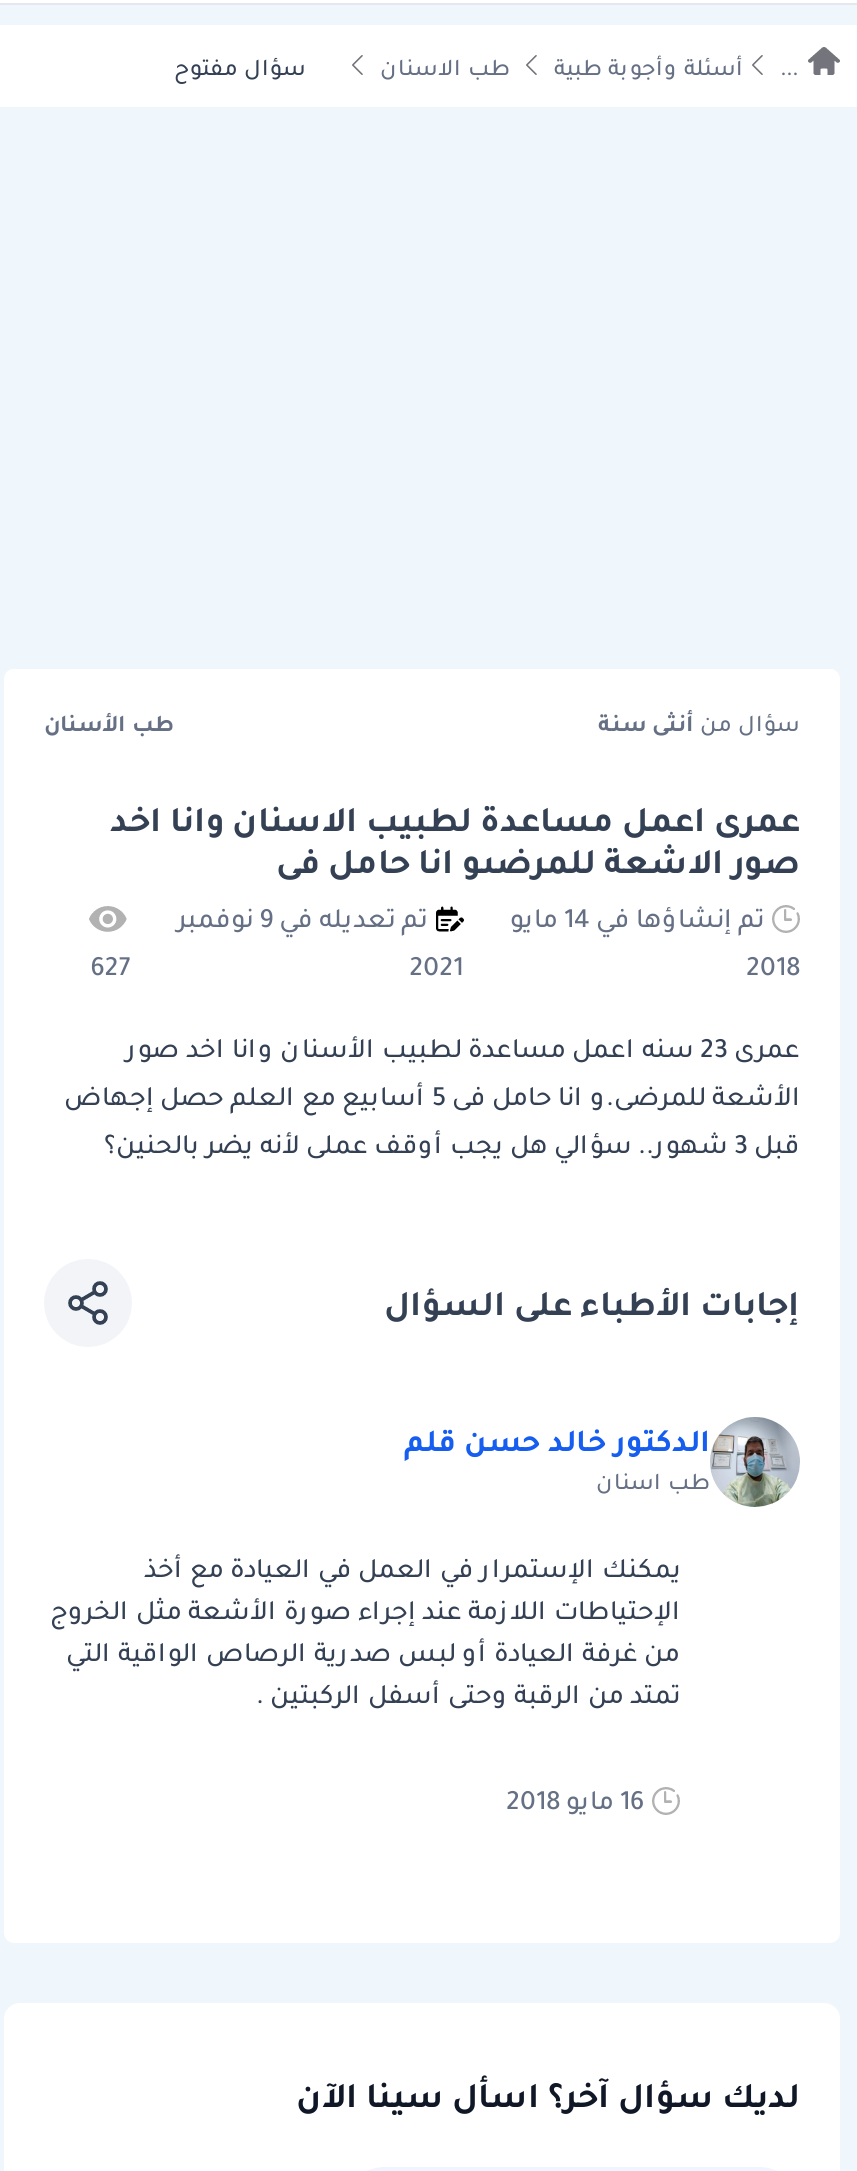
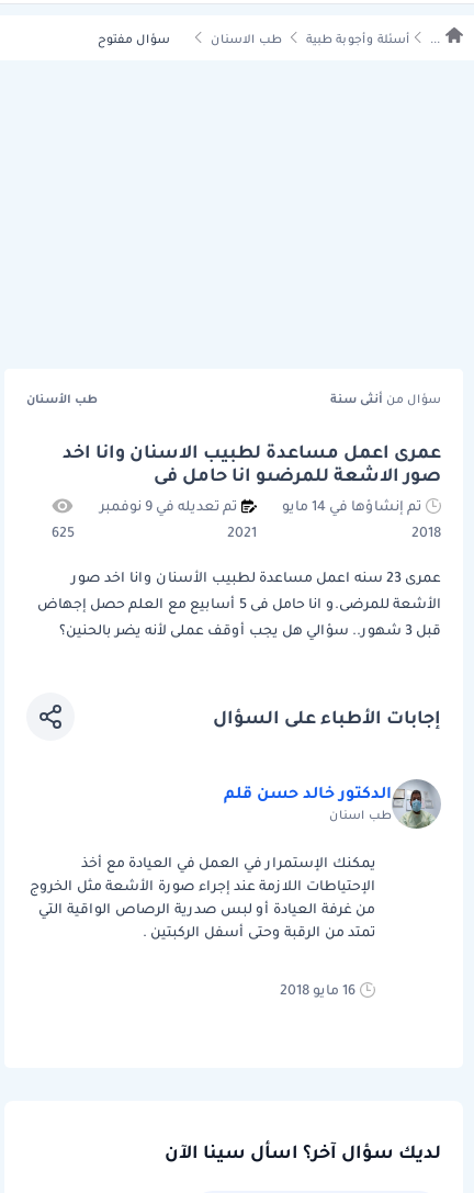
- 627
+ 625
